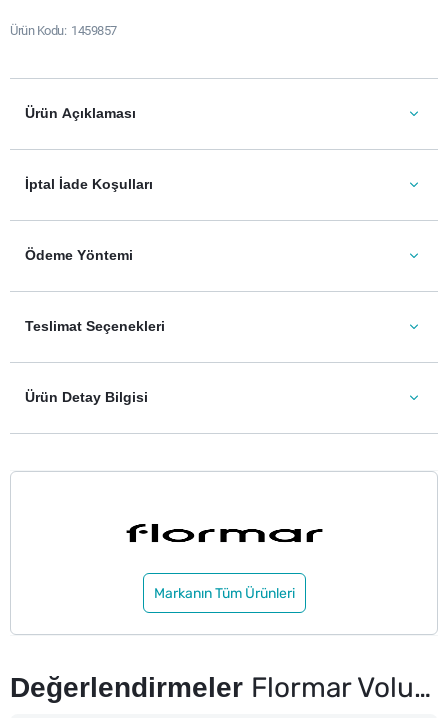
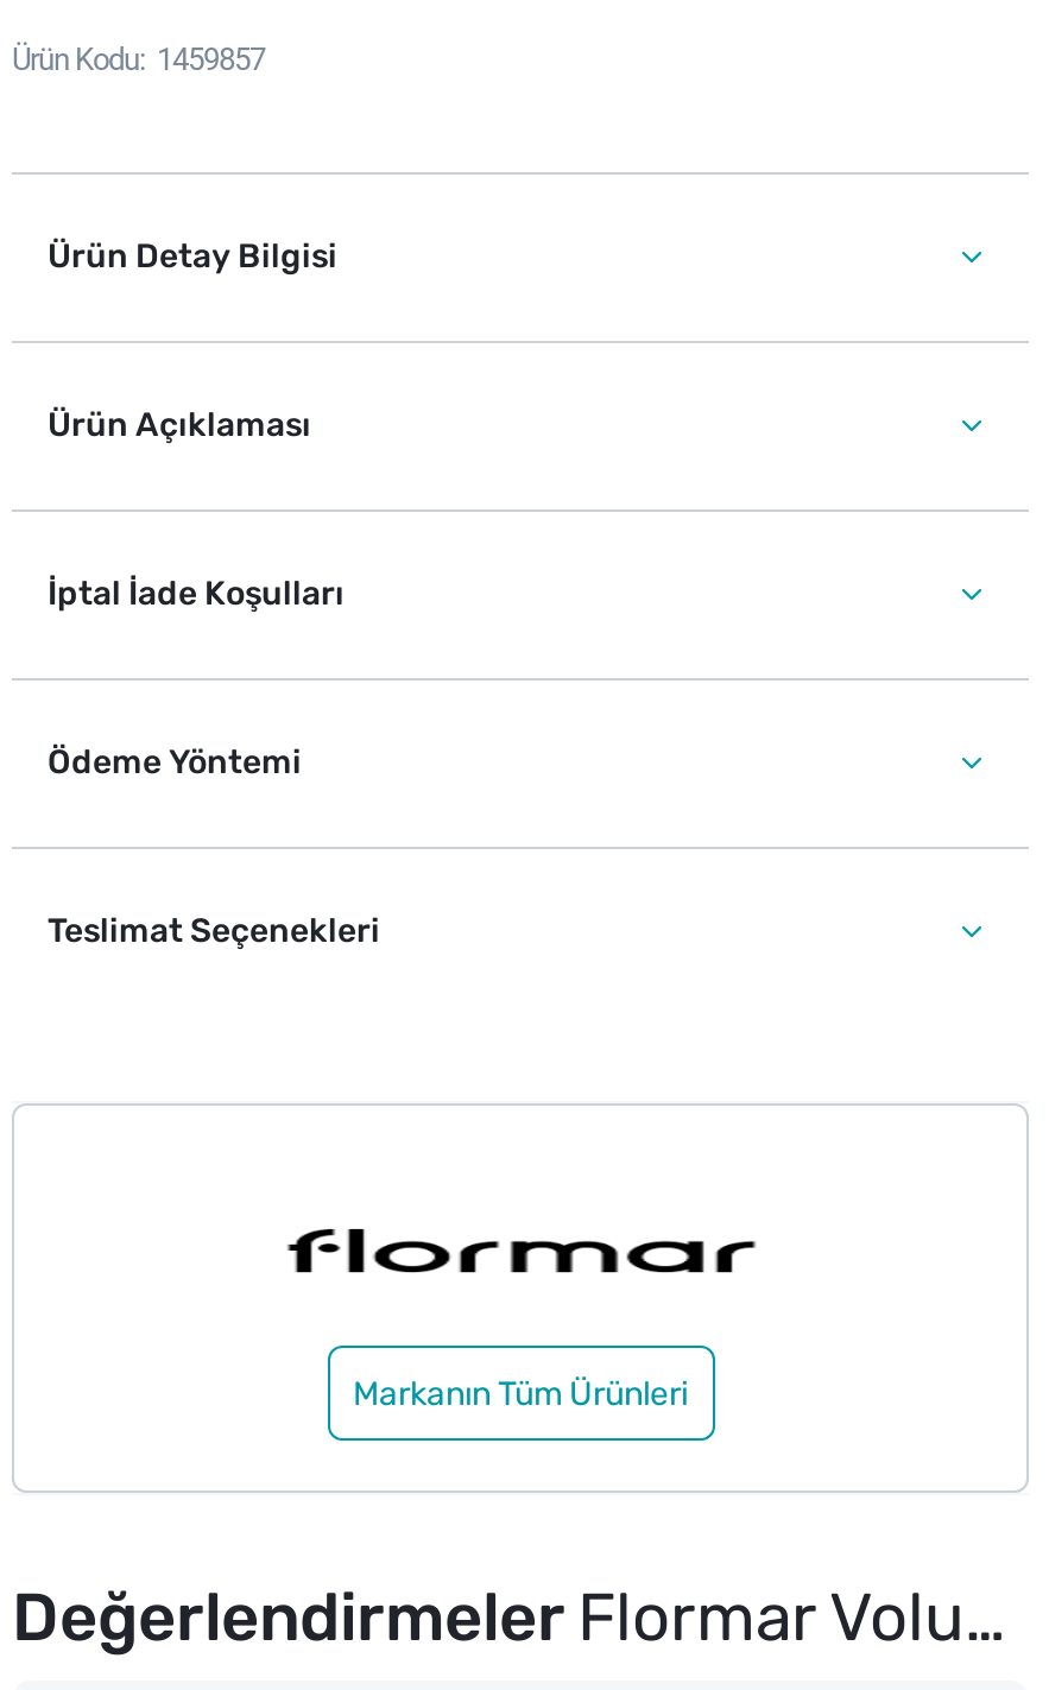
moved down: Ürün Açıklaması | İptal İade Koşulları | Ödeme Yöntemi | Teslimat Seçenekleri

moved up: Ürün Detay Bilgisi
